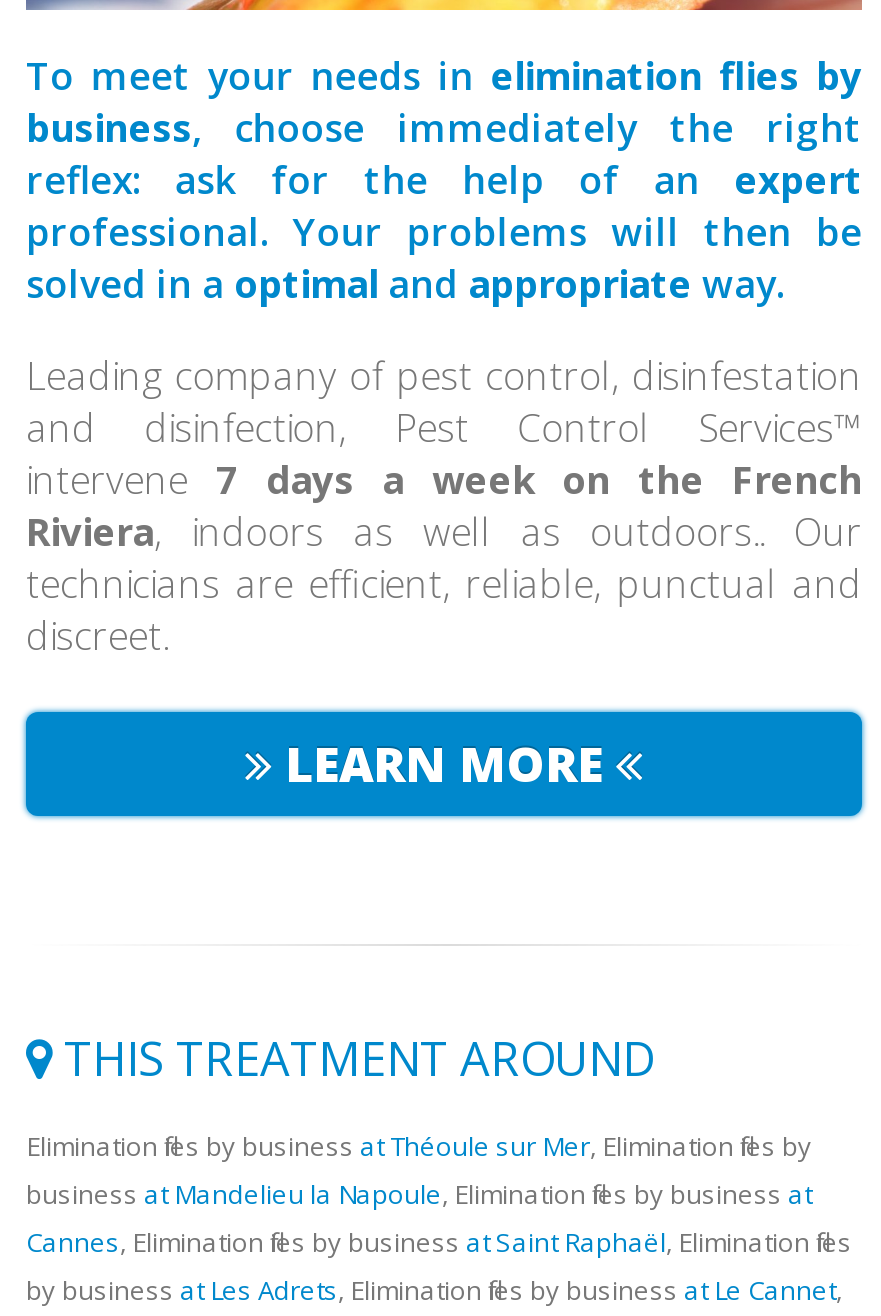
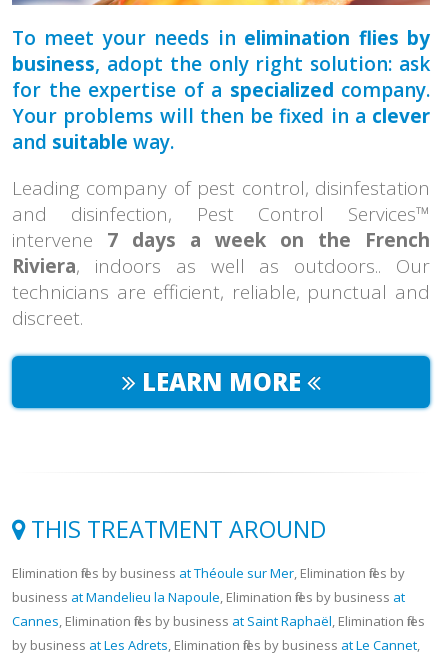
- business, choose immediately the right
- reflex: ask for the help of an expert
- professional. Your problems will then be
- solved in a optimal and appropriate way.
+ business, adopt the only right solution: ask
+ for the expertise of a specialized company.
+ Your problems will then be fixed in a clever
+ and suitable way.
